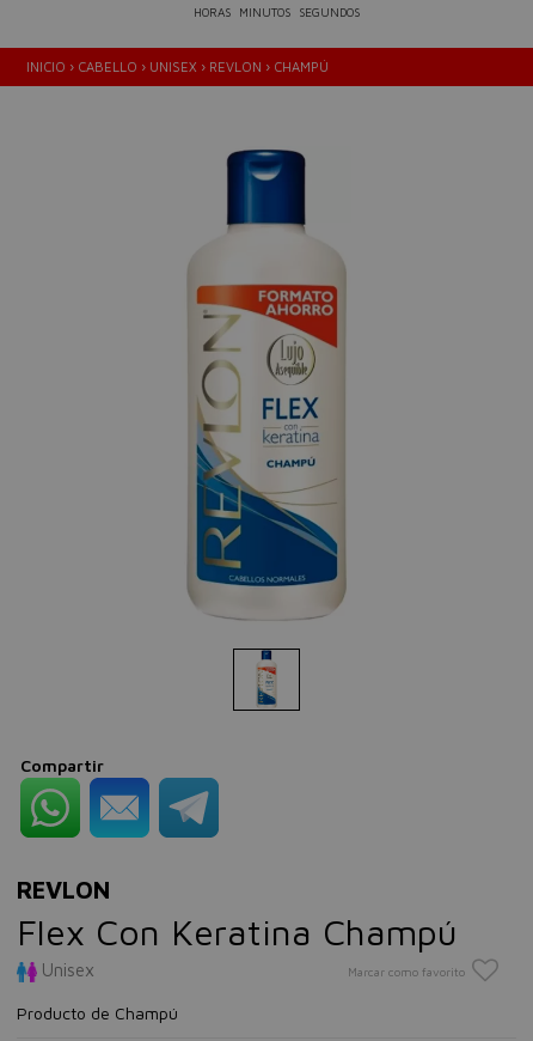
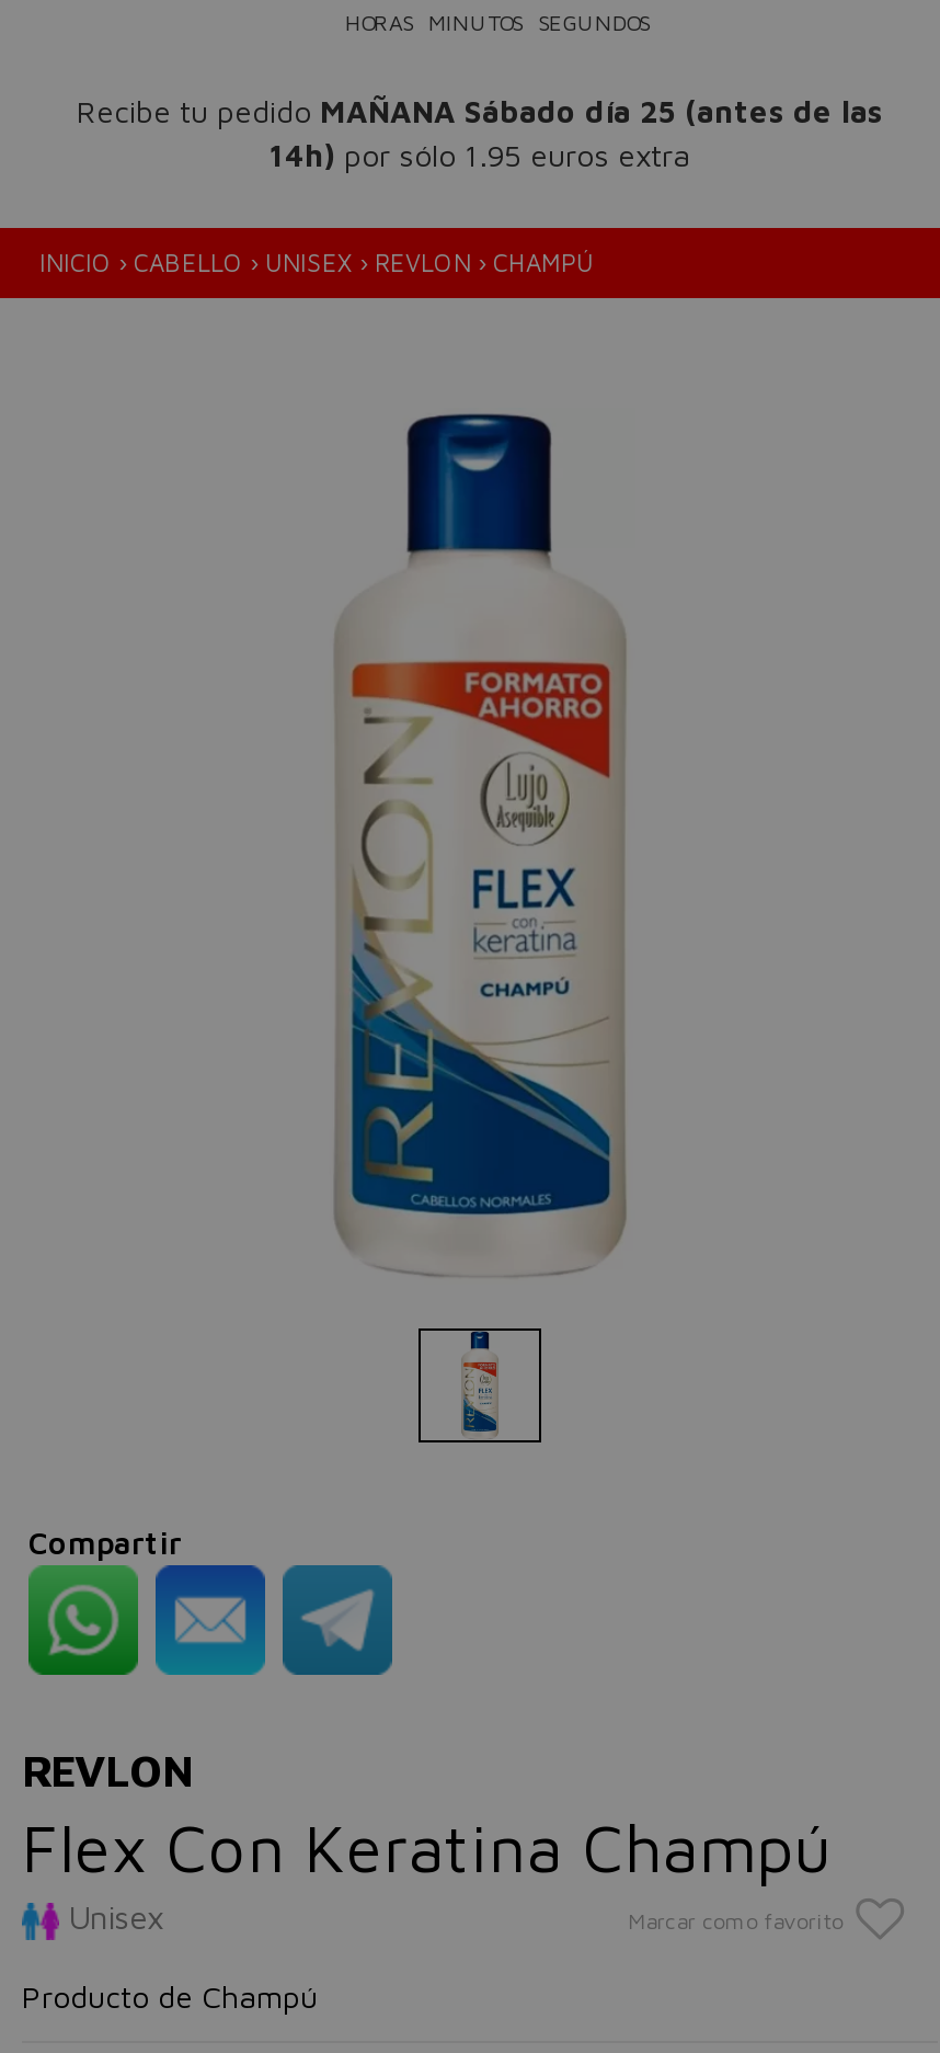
+ Recibe tu pedido MAÑANA Sábado día 25 (antes de las
+ 14h) por sólo 1.95 euros extra
